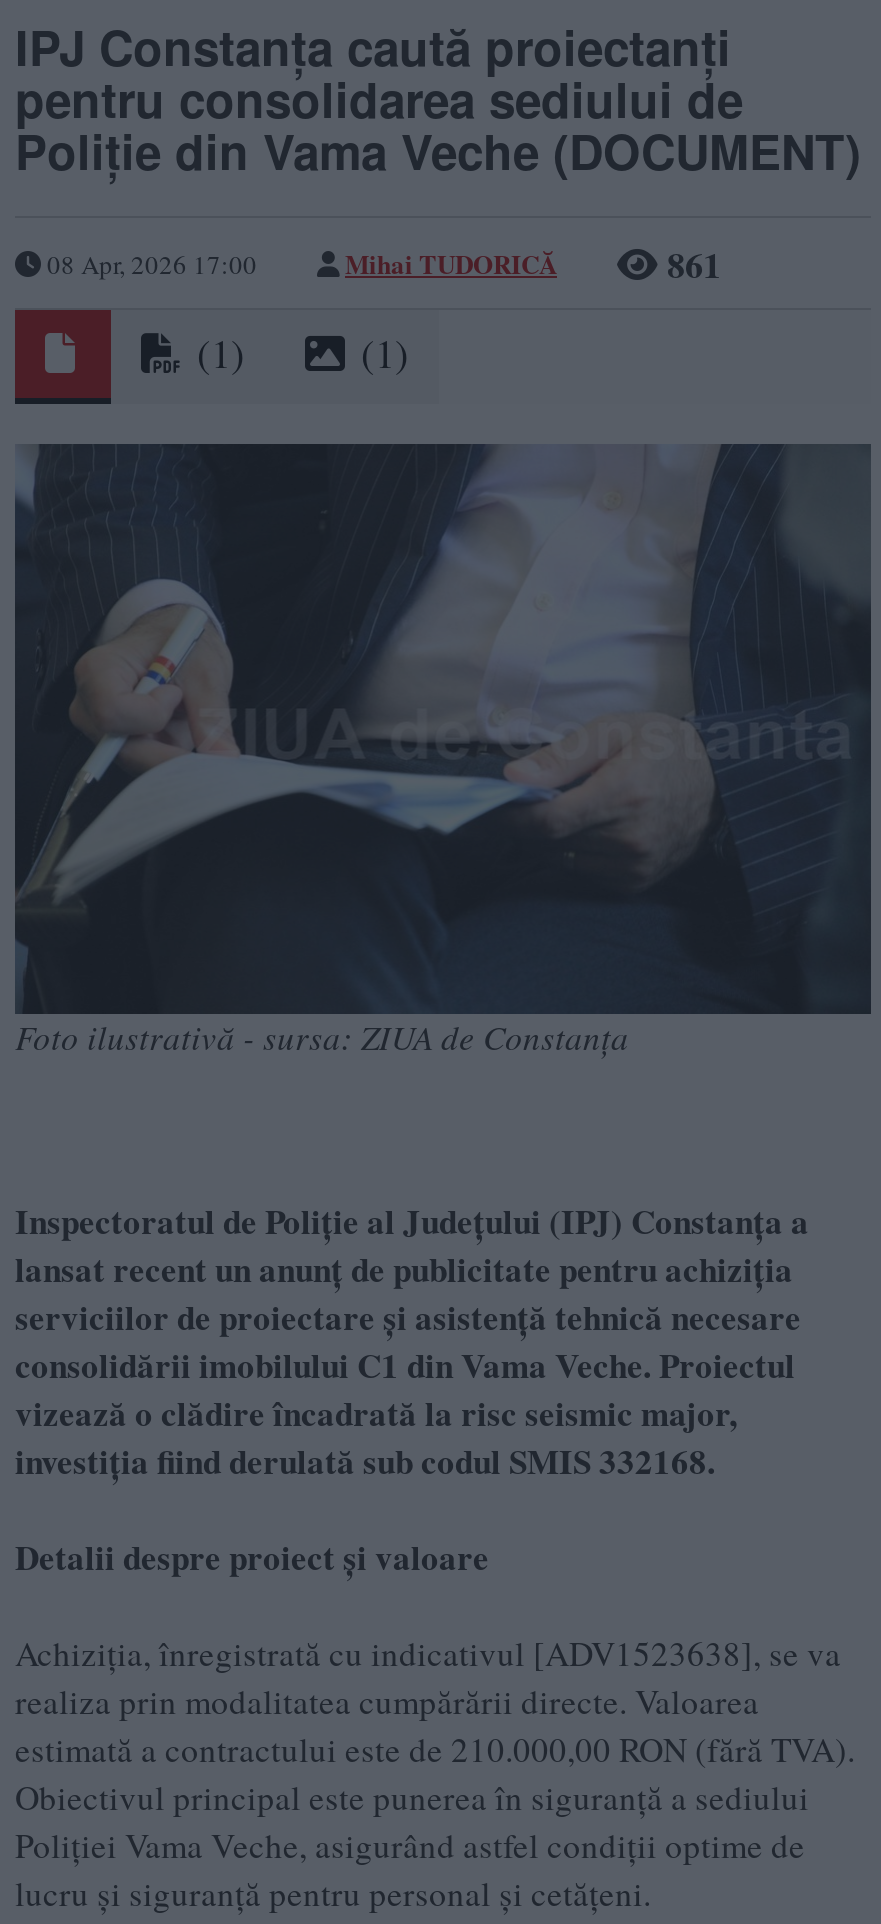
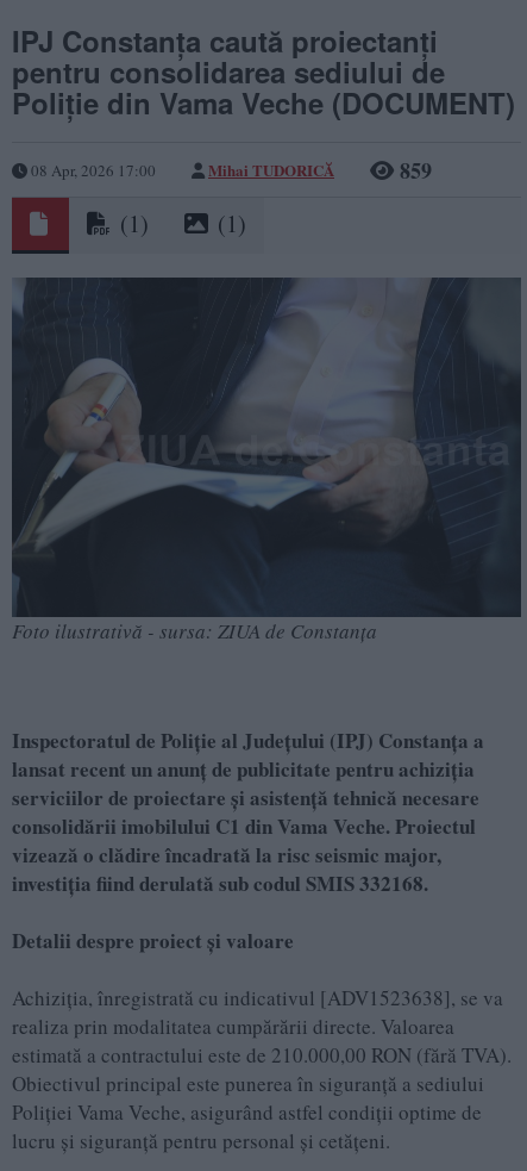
- 861
+ 859
